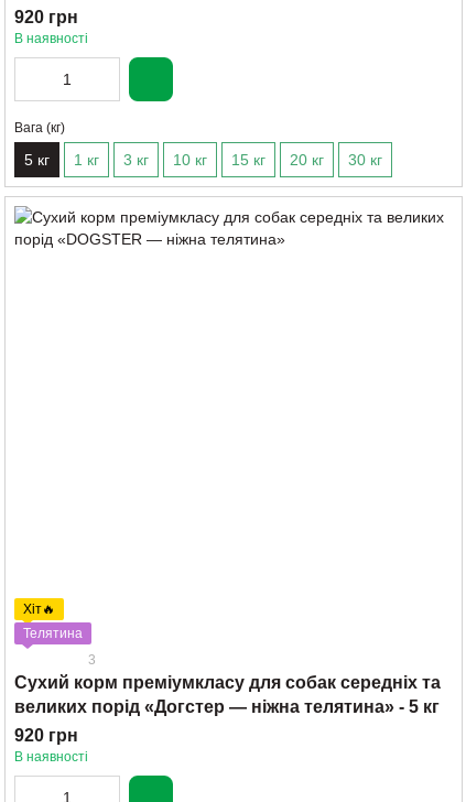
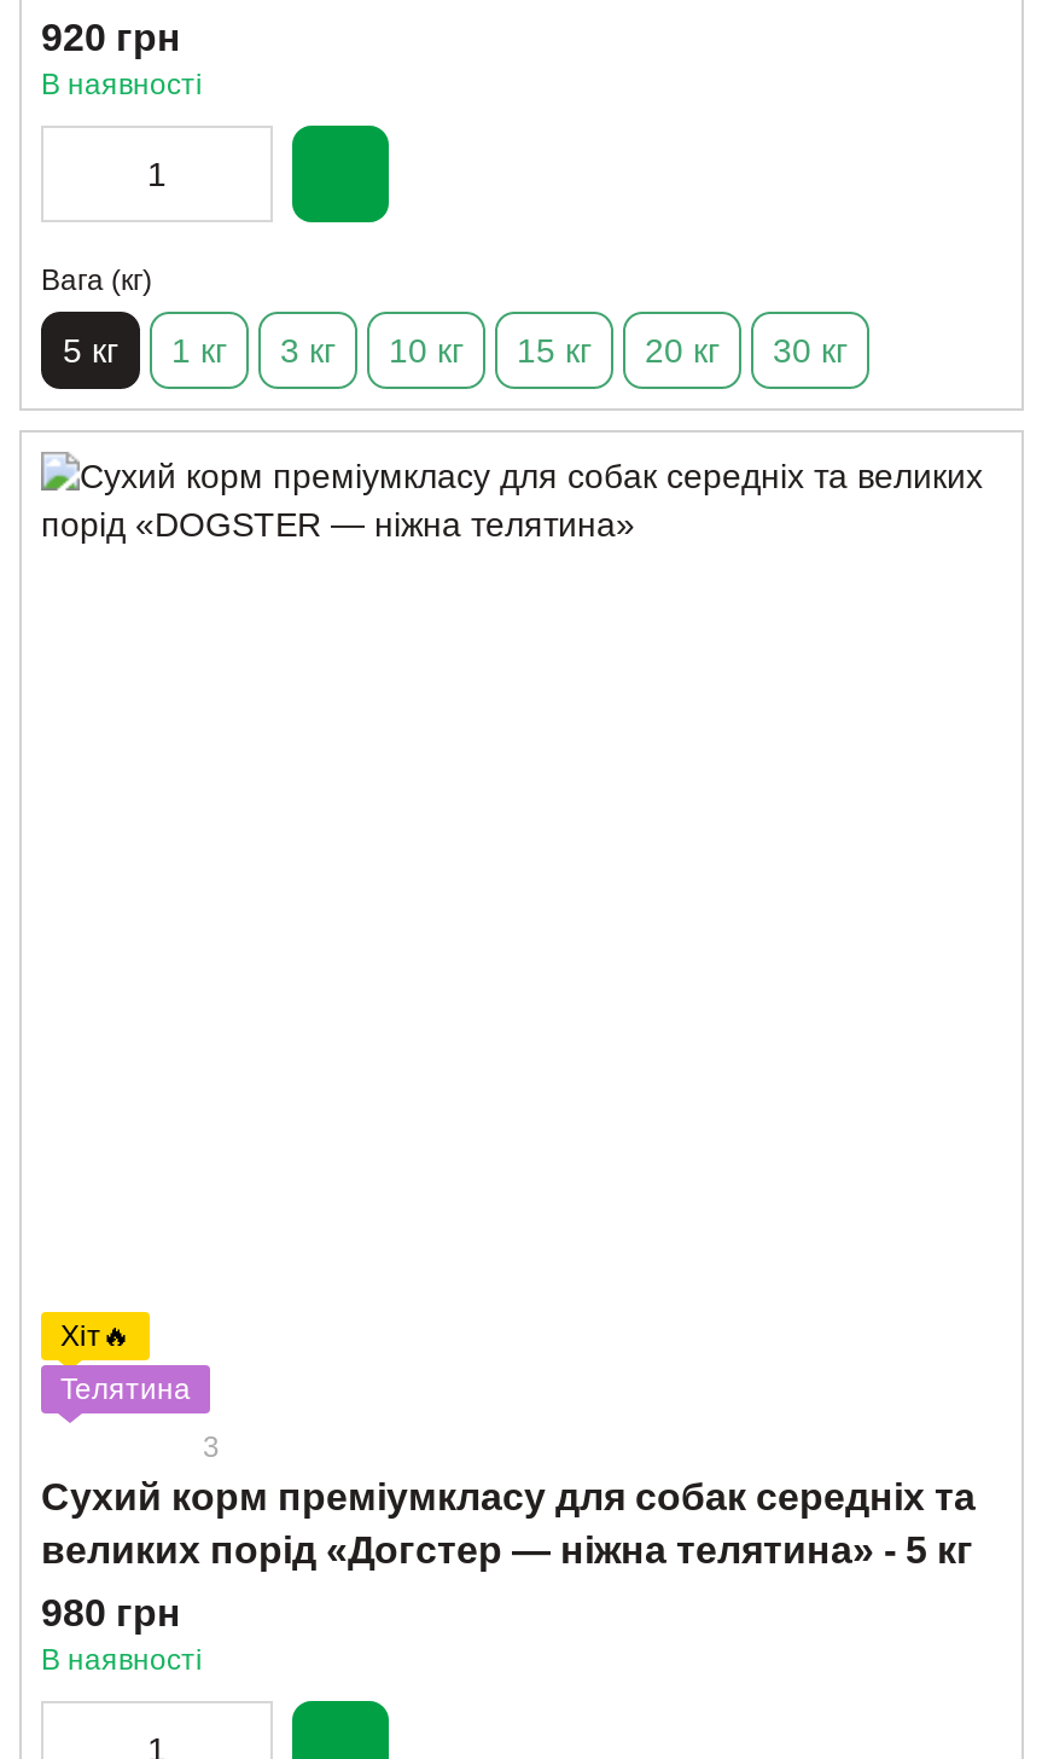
- 920 грн
+ 980 грн
